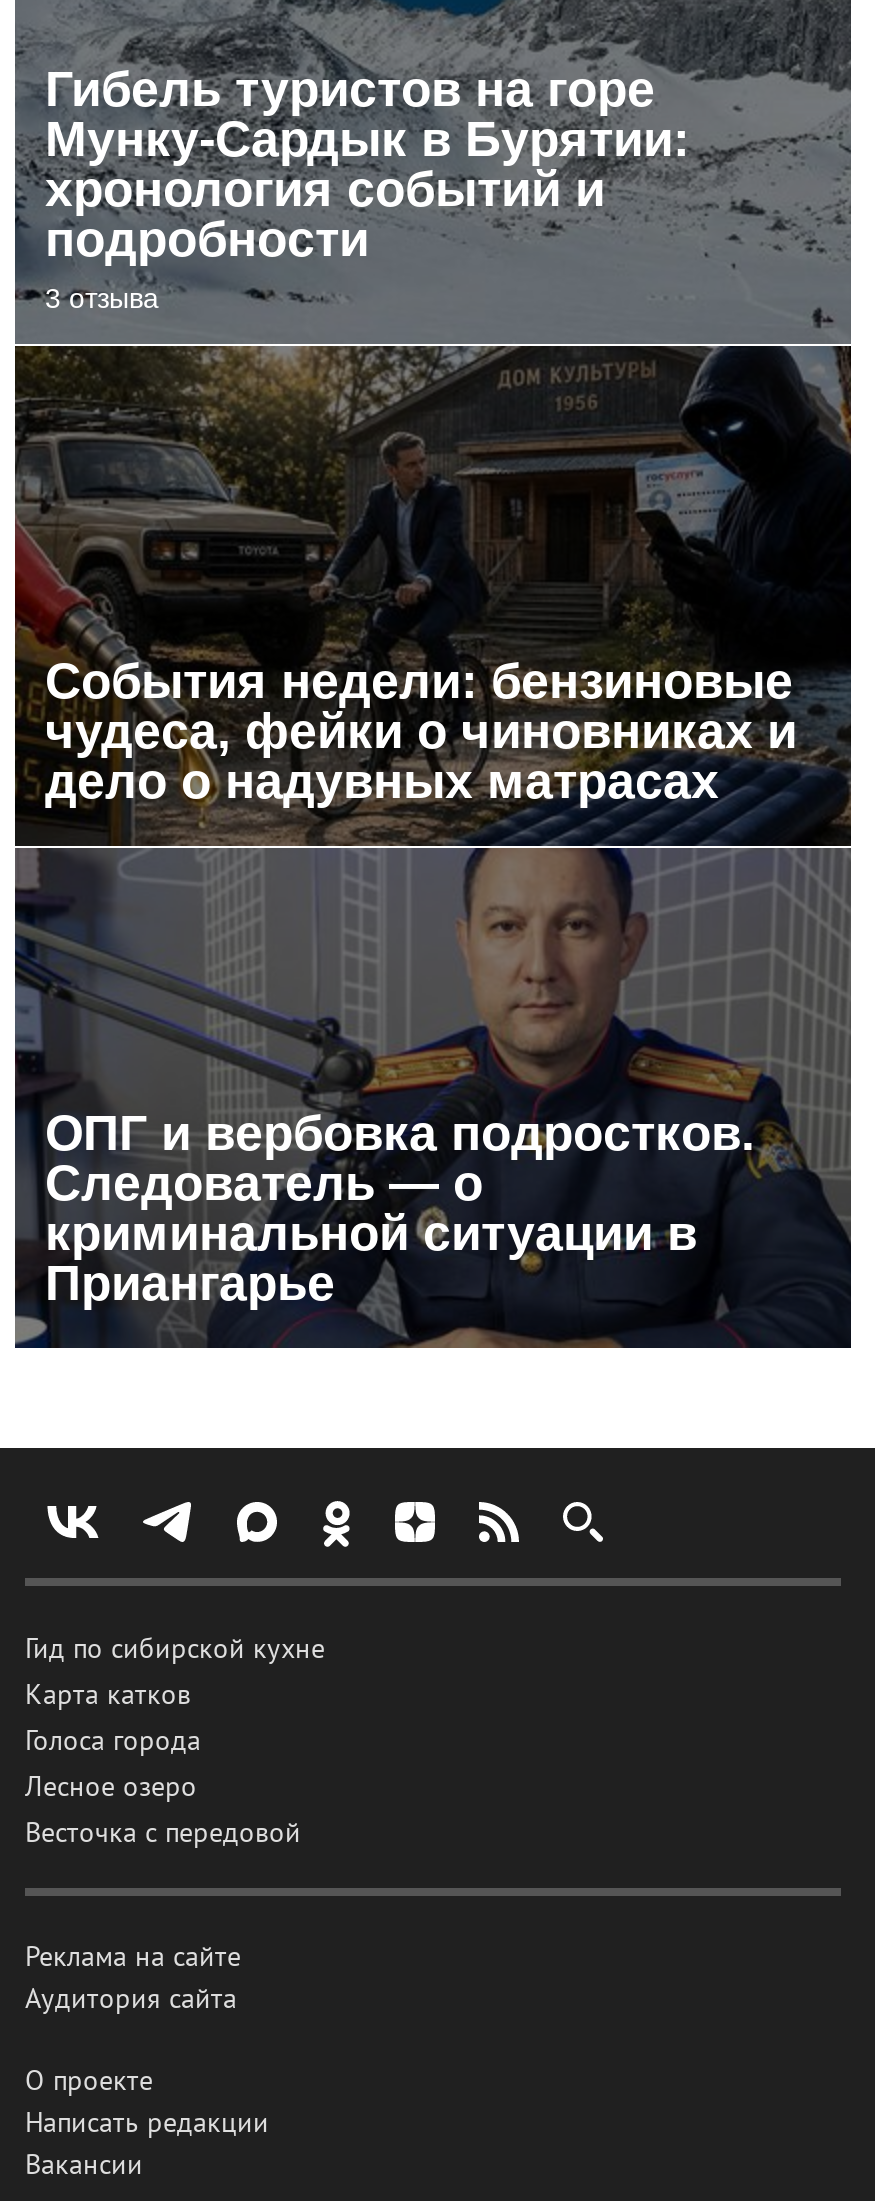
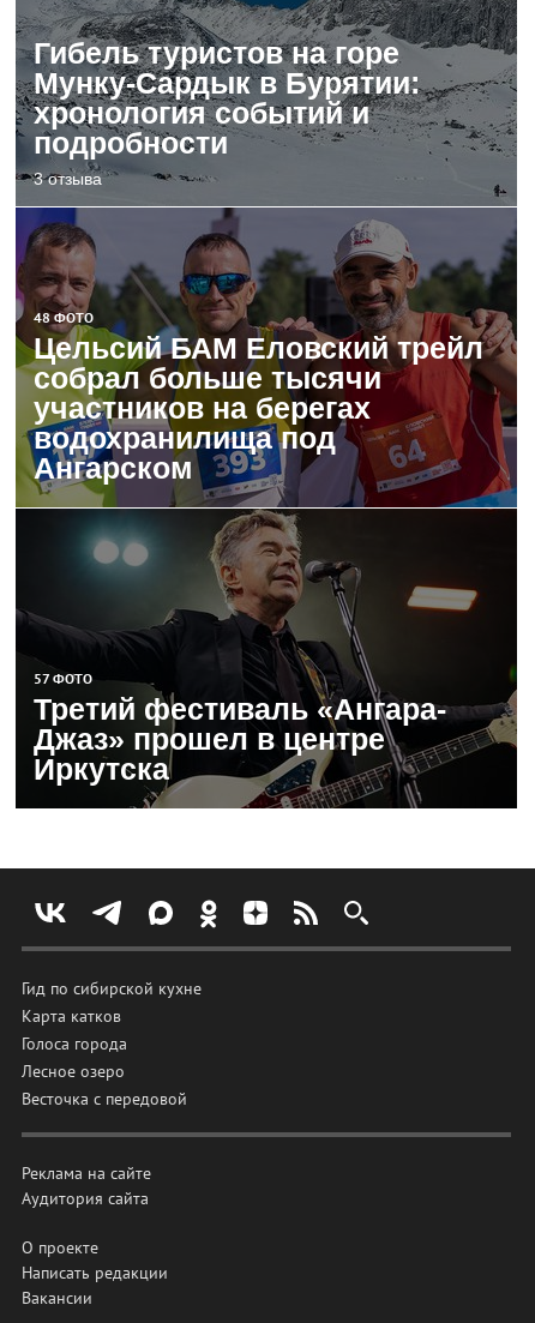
- [image]
- События недели: бензиновые
- чудеса, фейки о чиновниках и
- дело о надувных матрасах
+ [image]
+ 48 ФОТО
+ Цельсий БАМ Еловский трейл
+ собрал больше тысячи
+ участников на берегах
+ водохранилища под
+ Ангарском

- ОПГ и вербовка подростков.
- Следователь — о
- криминальной ситуации в
- Приангарье
+ 57 ФОТО
+ Третий фестиваль «Ангара-
+ Джаз» прошел в центре
+ Иркутска
